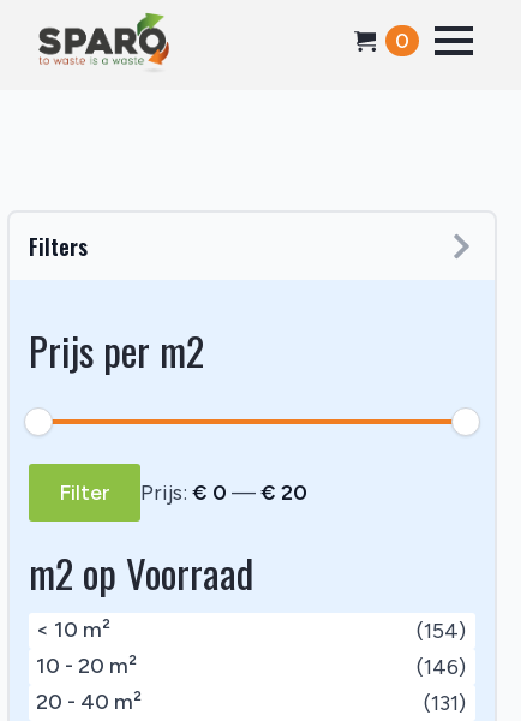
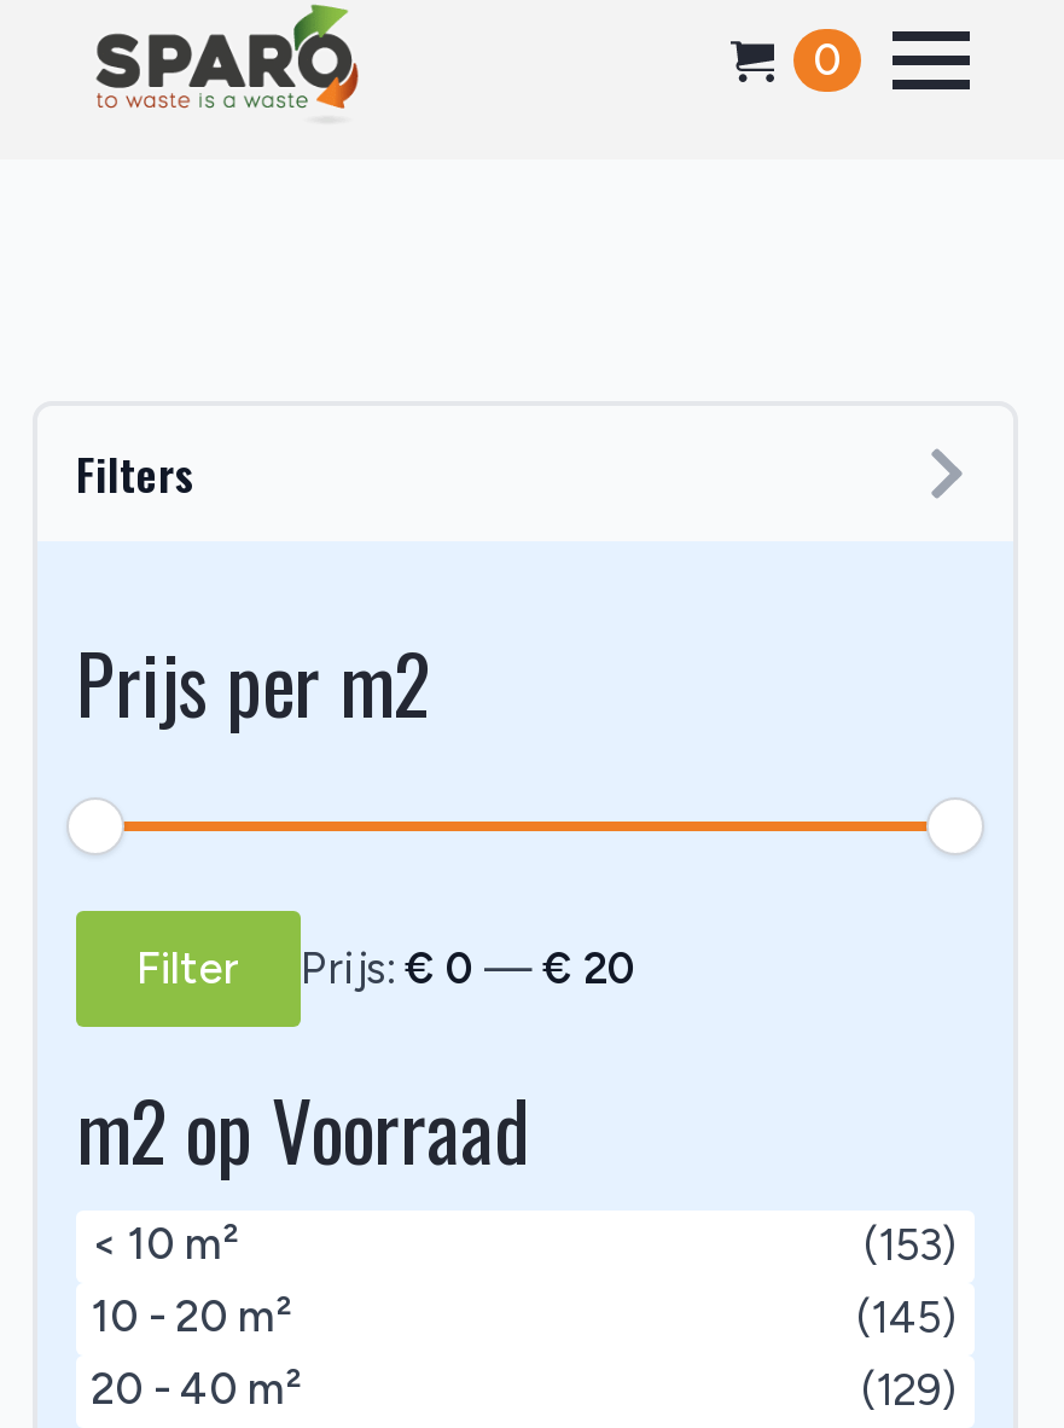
- (154)
+ (153)

- (146)
+ (145)

- (131)
+ (129)
